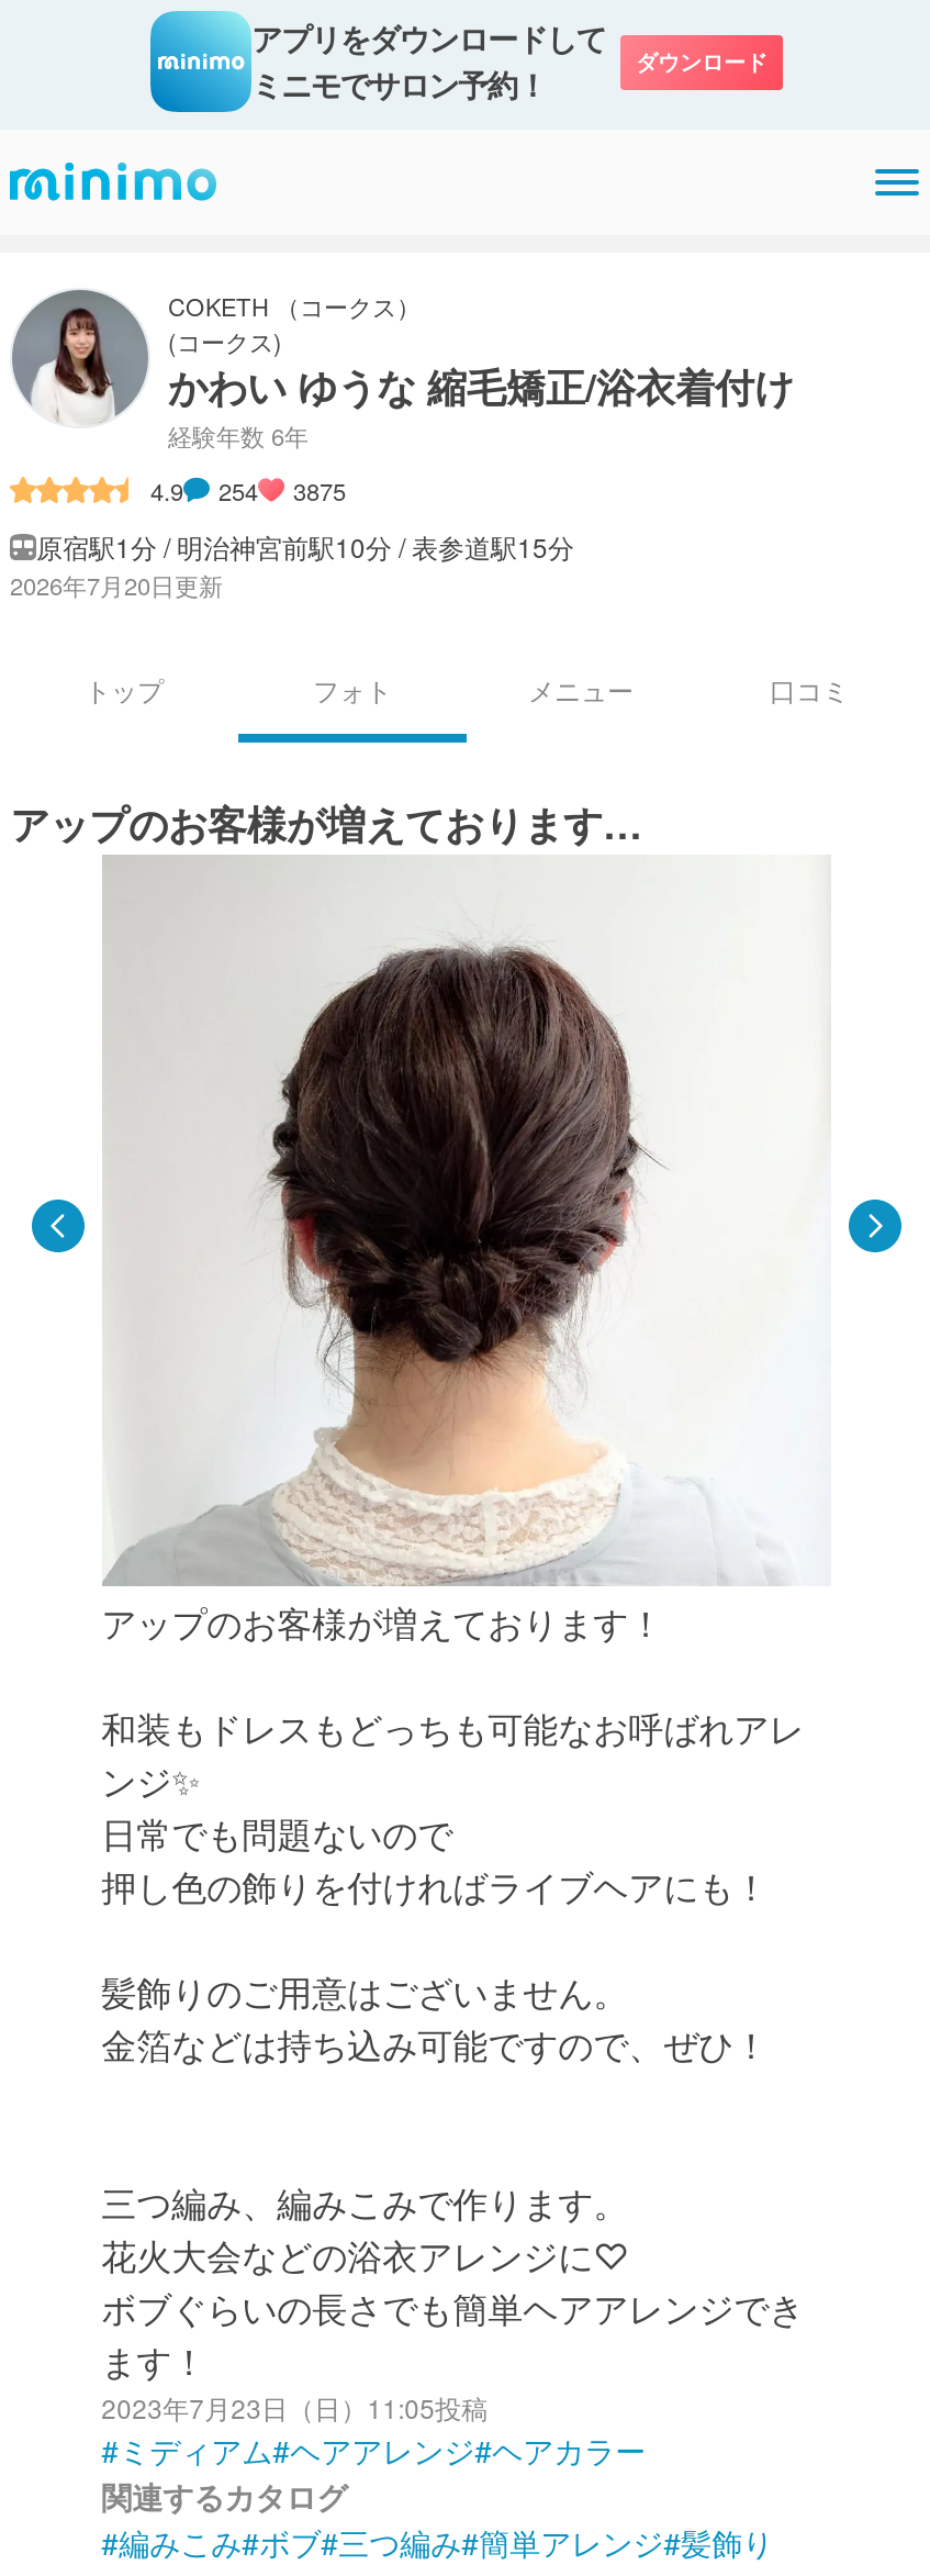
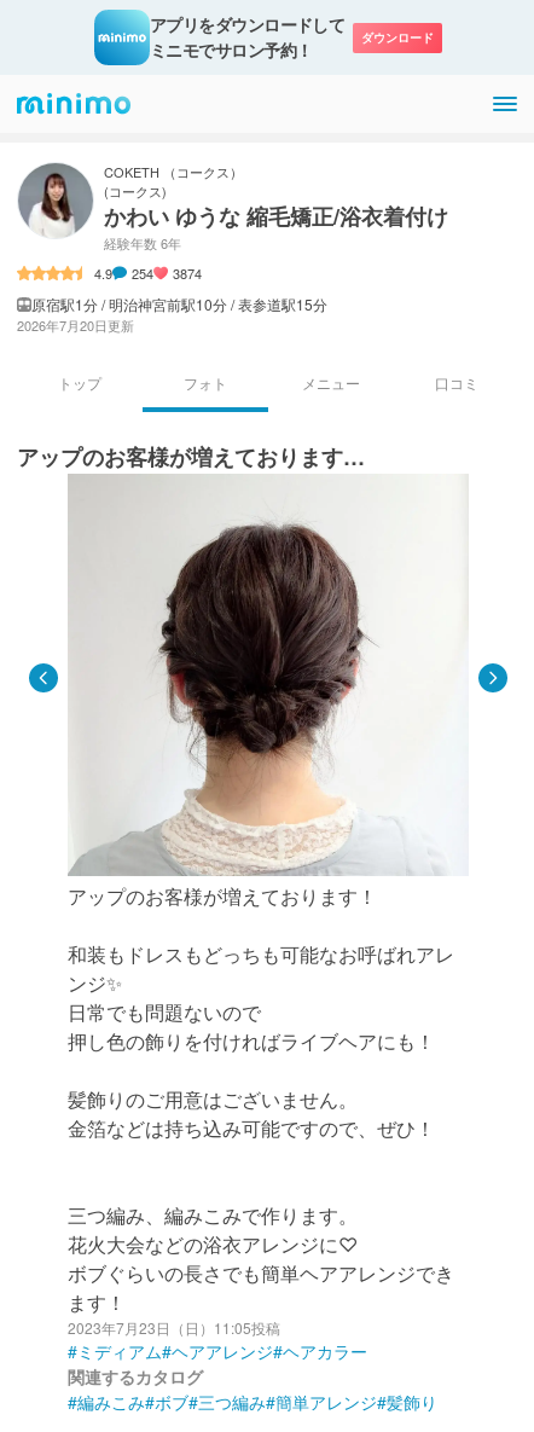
- 3875
+ 3874
